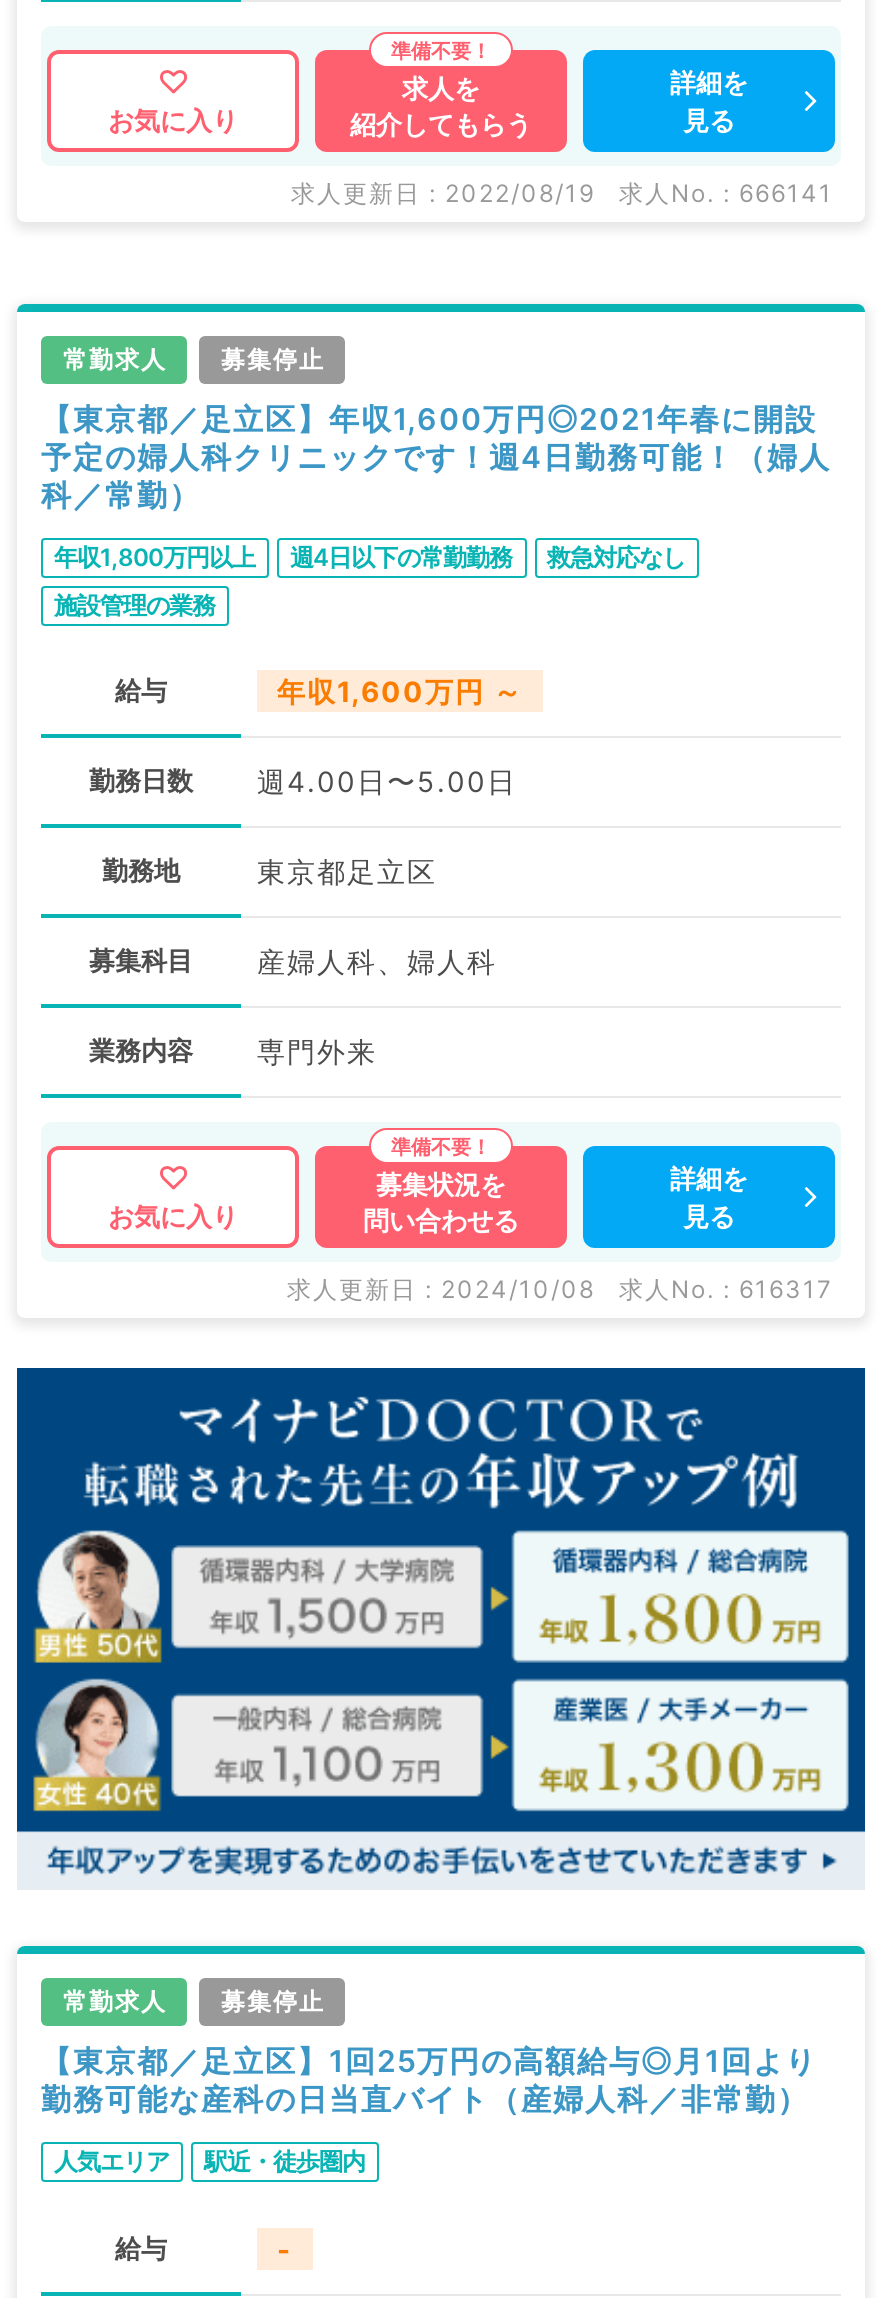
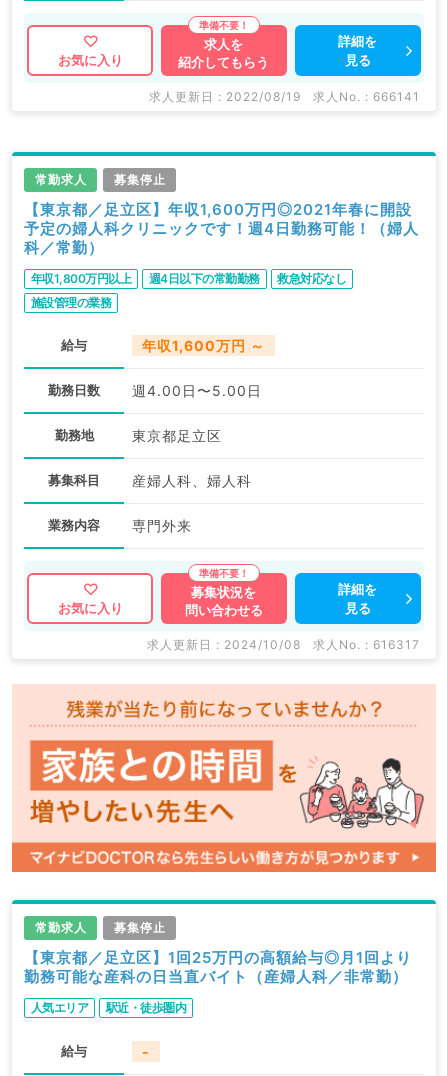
- [image]
+ [image]
